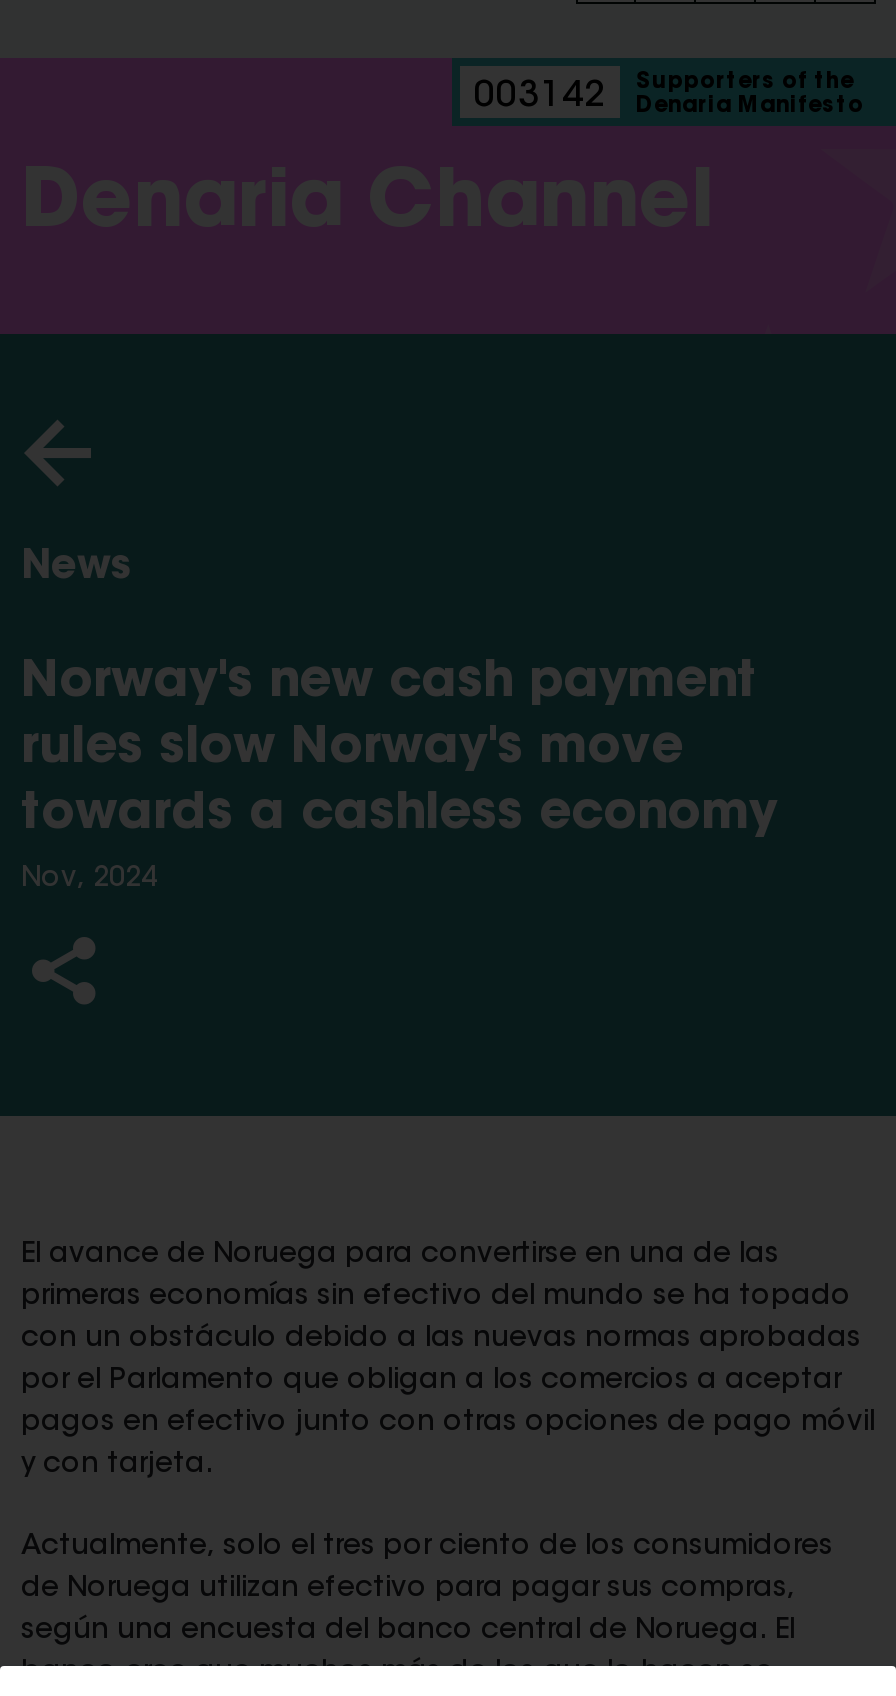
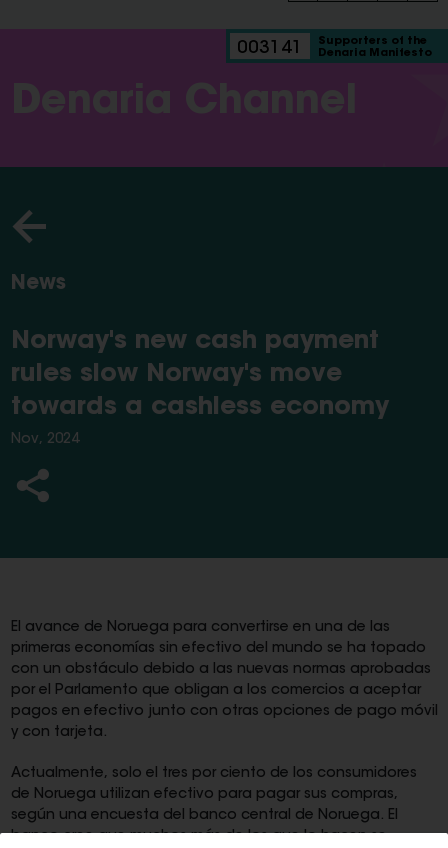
- 003142
+ 003141
